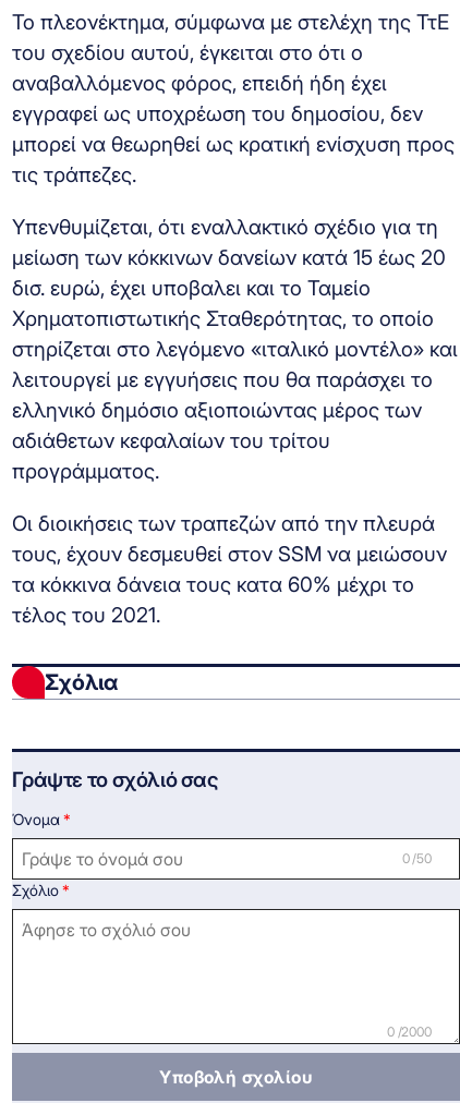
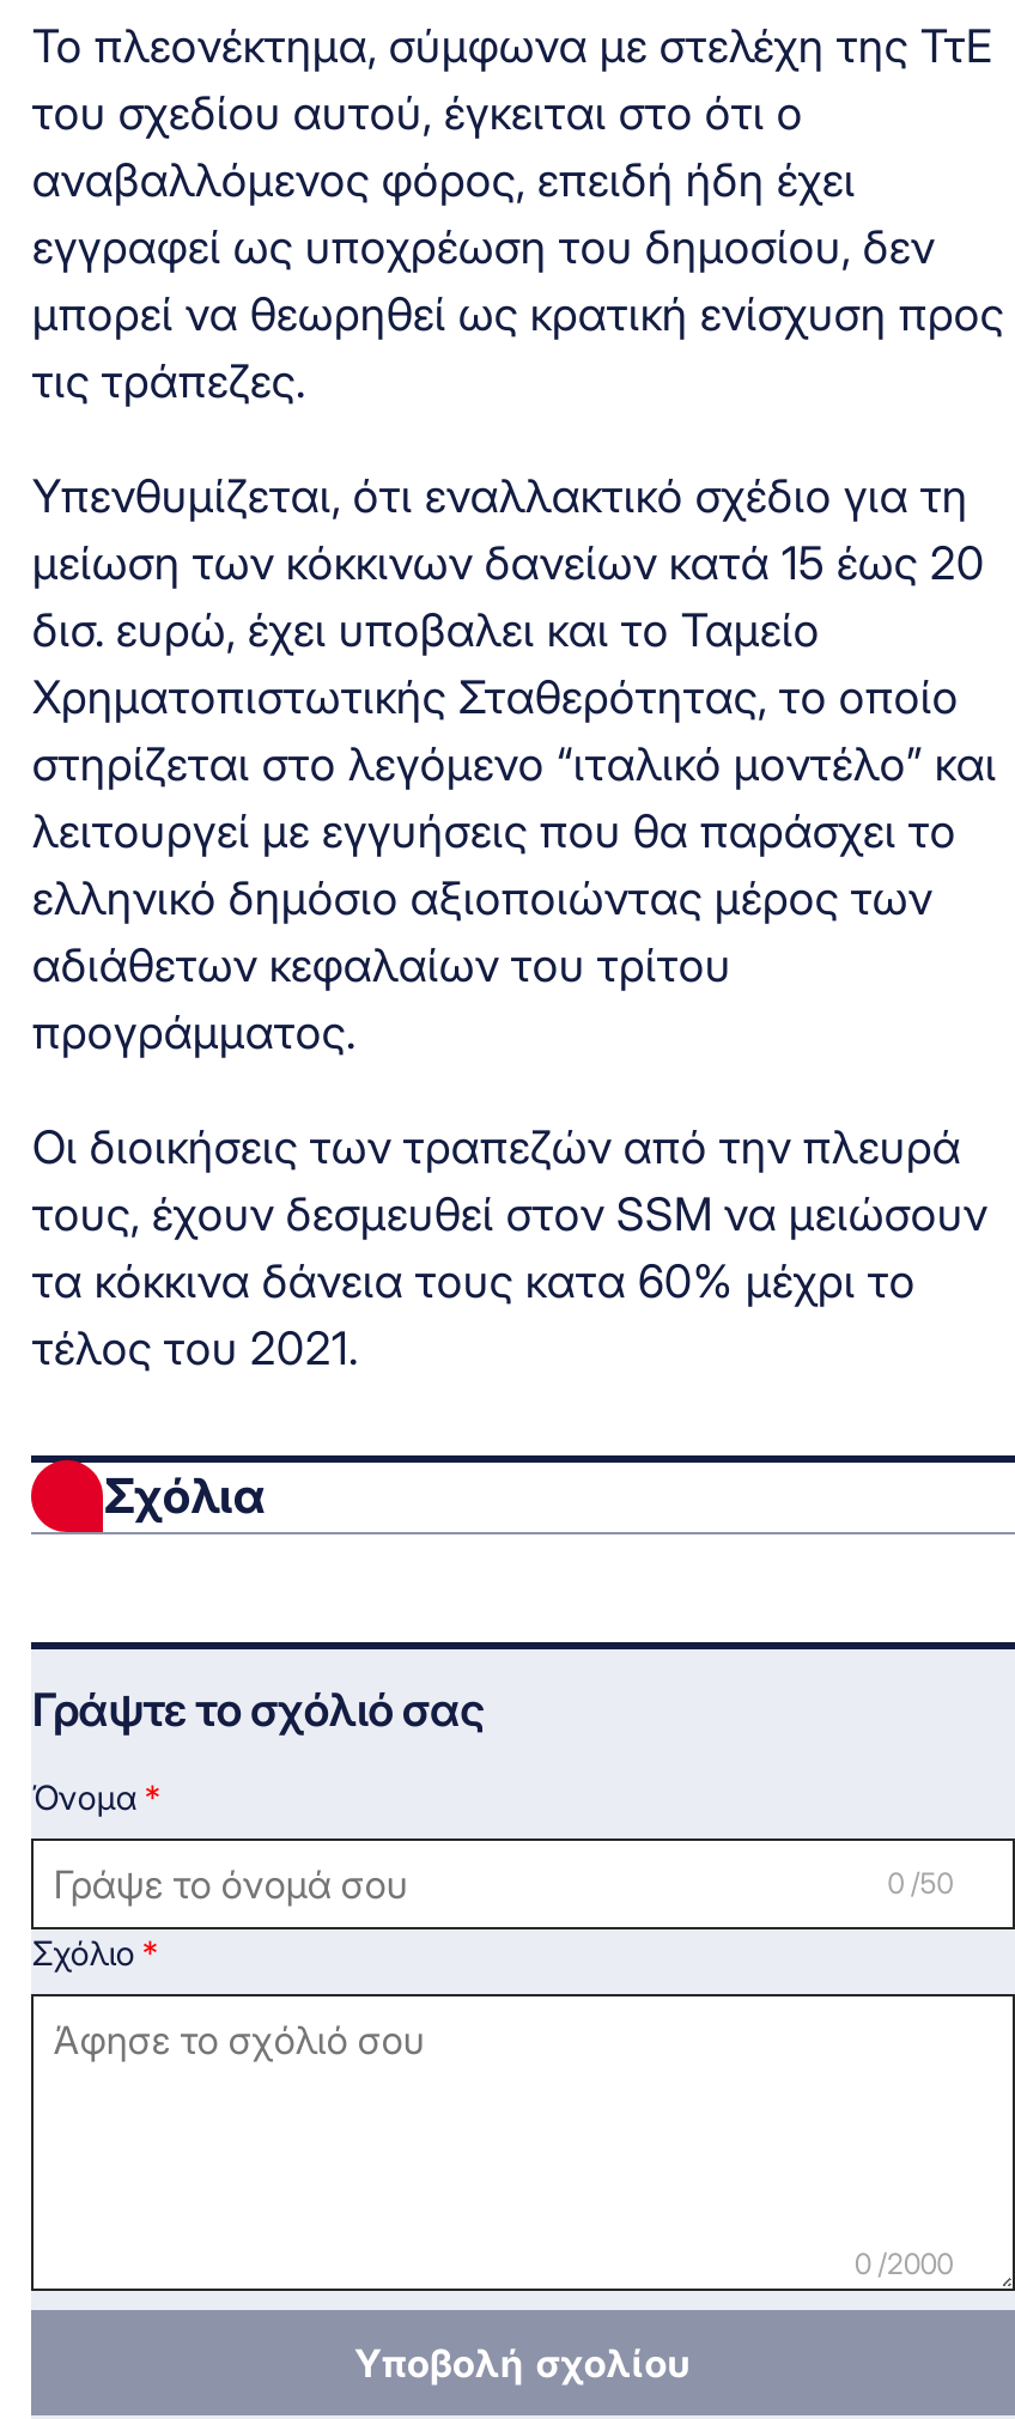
- στηρίζεται στο λεγόμενο «ιταλικό μοντέλο» και
+ στηρίζεται στο λεγόμενο “ιταλικό μοντέλο” και
